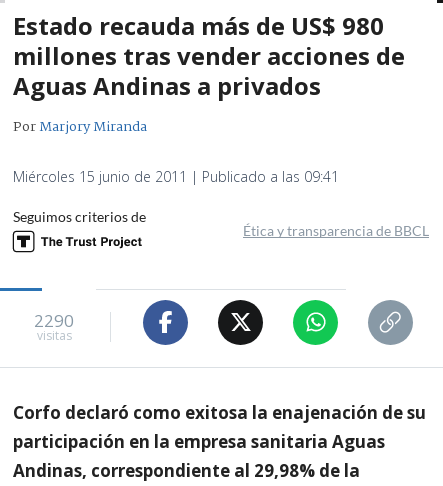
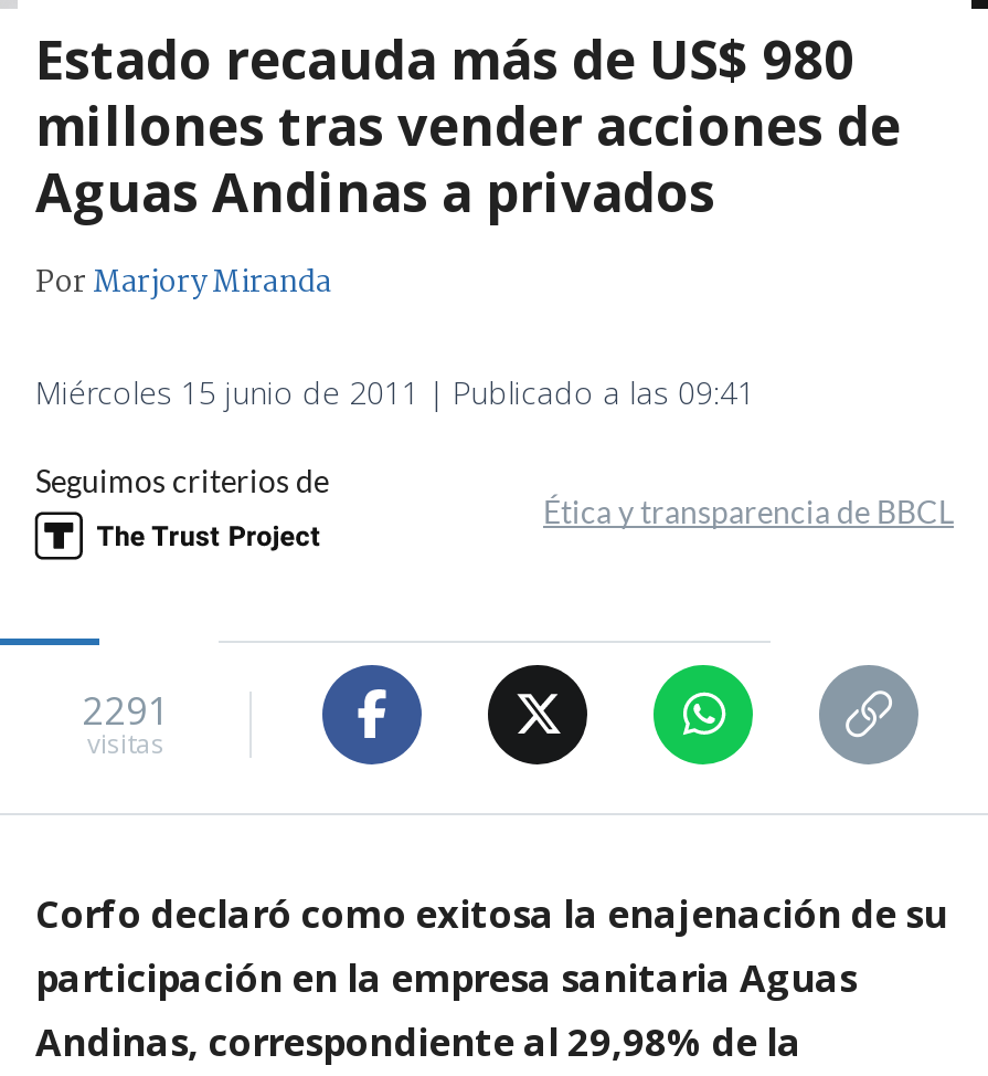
- 2290
+ 2291
